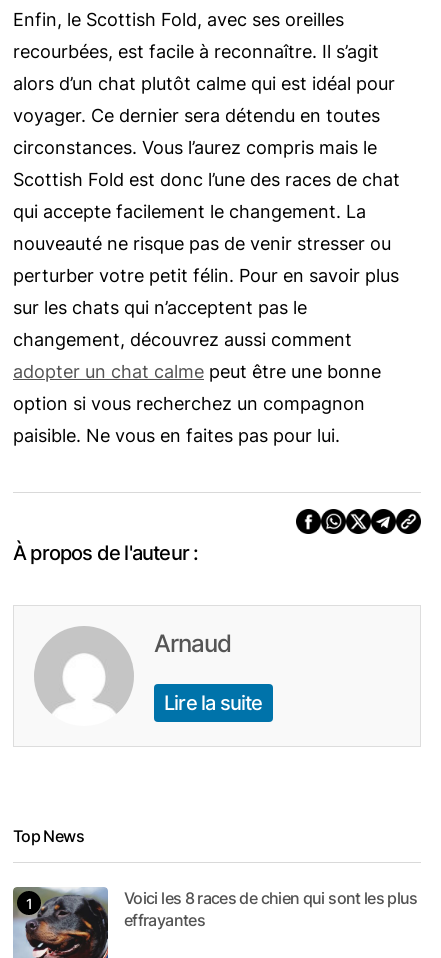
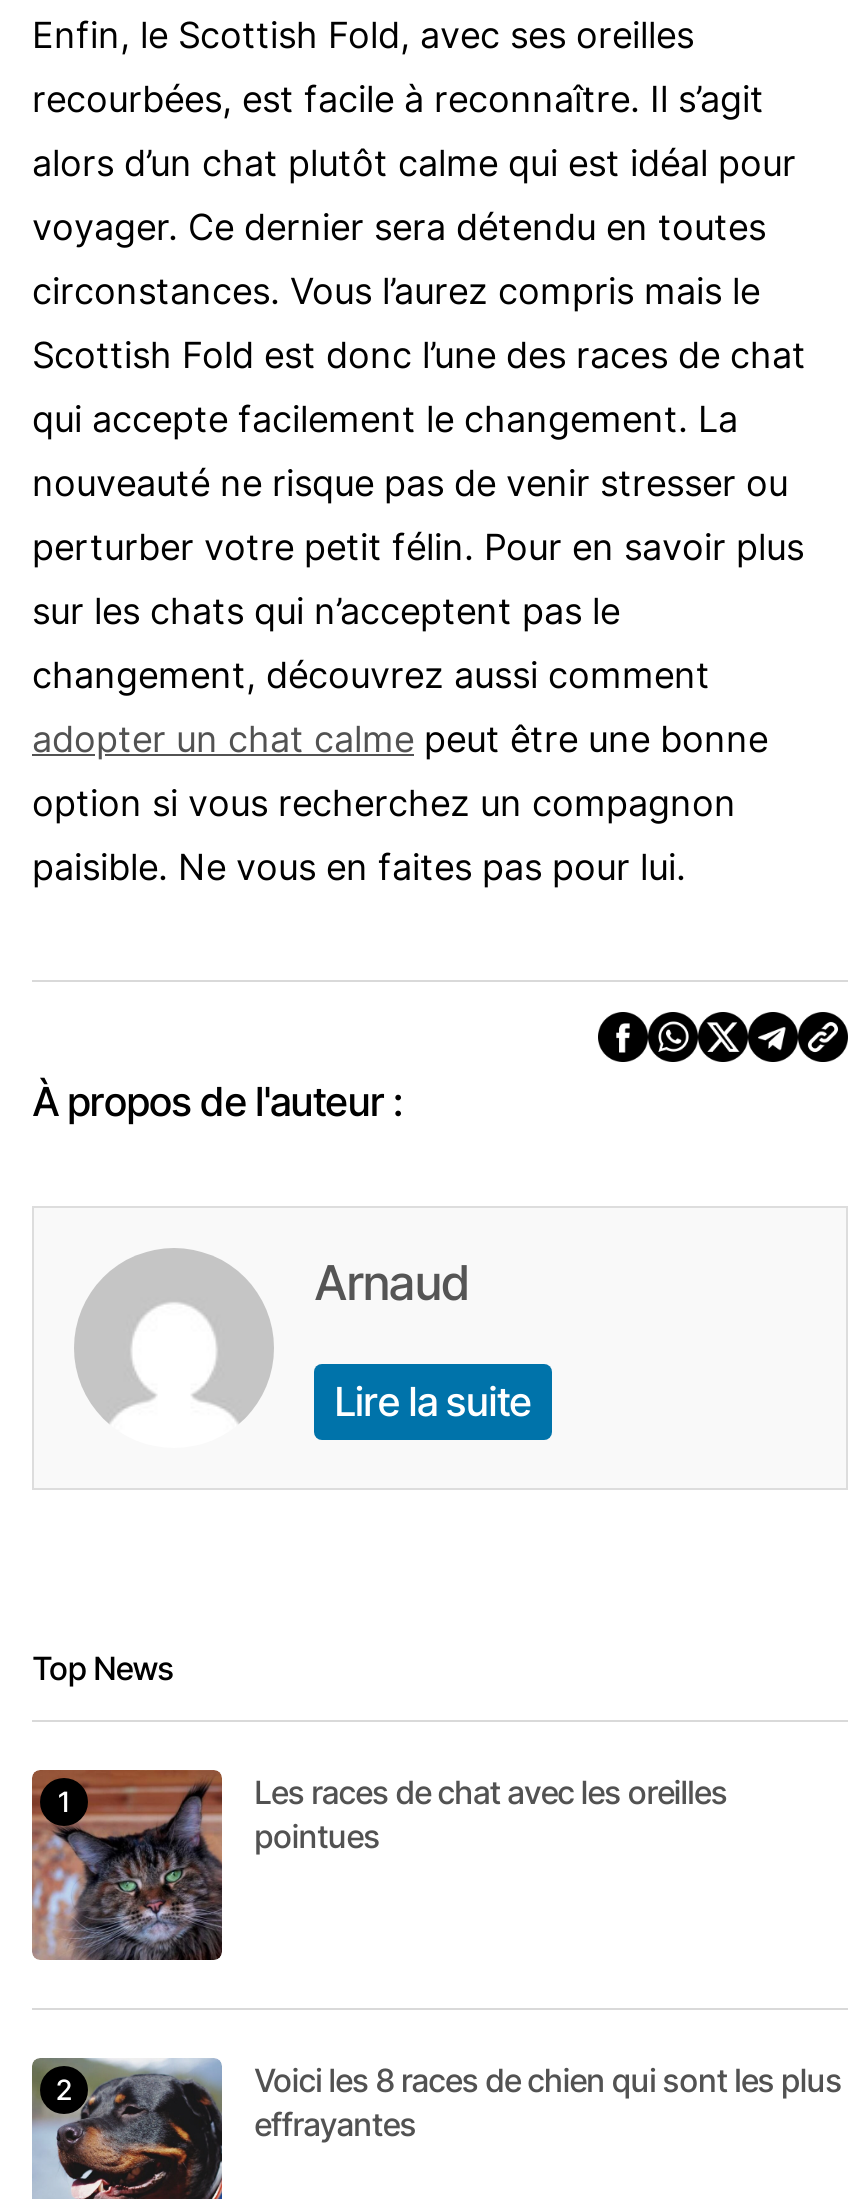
+ [image]
+ Les races de chat avec les oreilles
+ pointues
